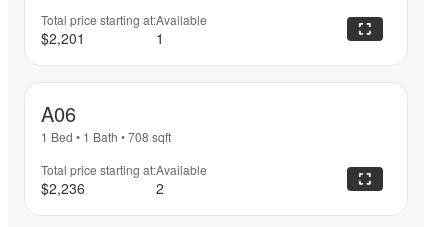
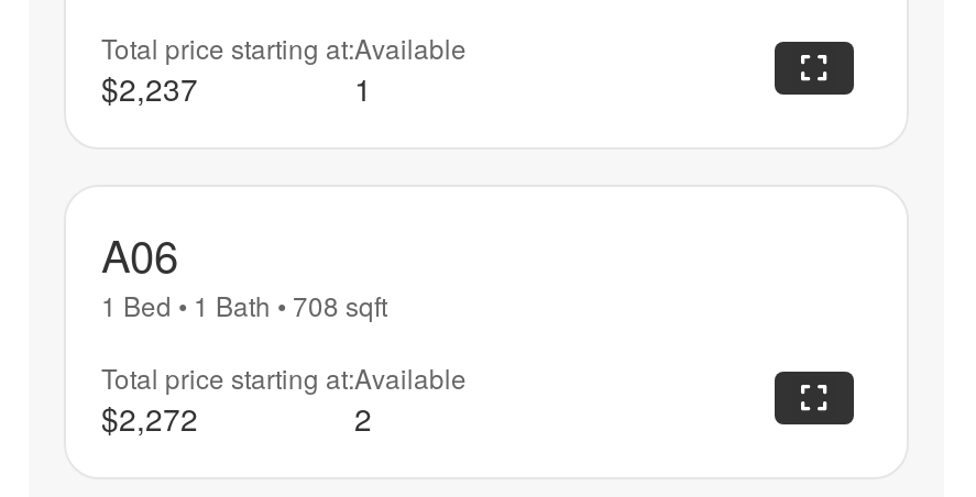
- $2,201
+ $2,237

- $2,236
+ $2,272
